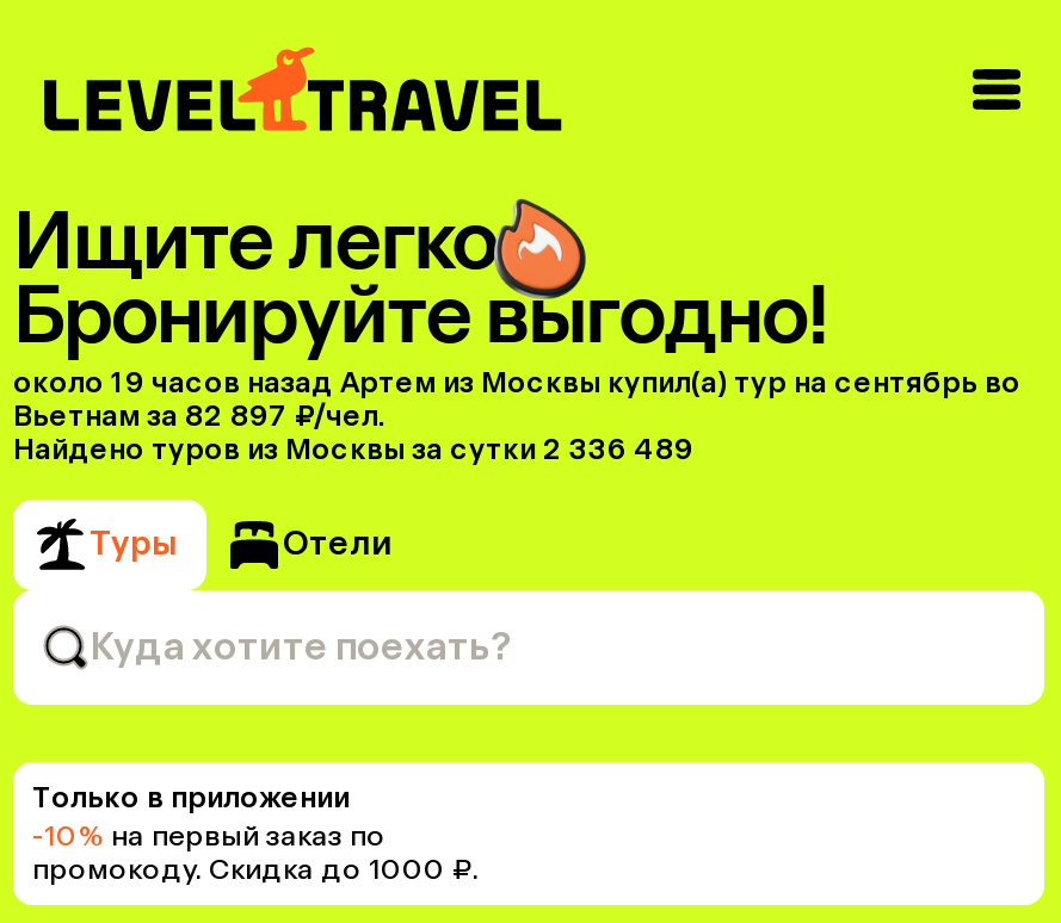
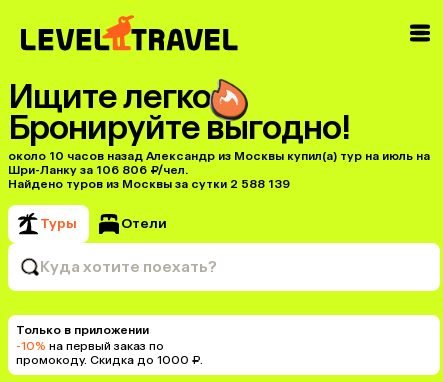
- около 19 часов назад Артем из Москвы купил(a) тур на сентябрь во
+ около 10 часов назад Александр из Москвы купил(a) тур на июль на

- Вьетнам за 82 897 ₽/чел.
+ Шри-Ланку за 106 806 ₽/чел.

- Найдено туров из Москвы за сутки 2 336 489
+ Найдено туров из Москвы за сутки 2 588 139
